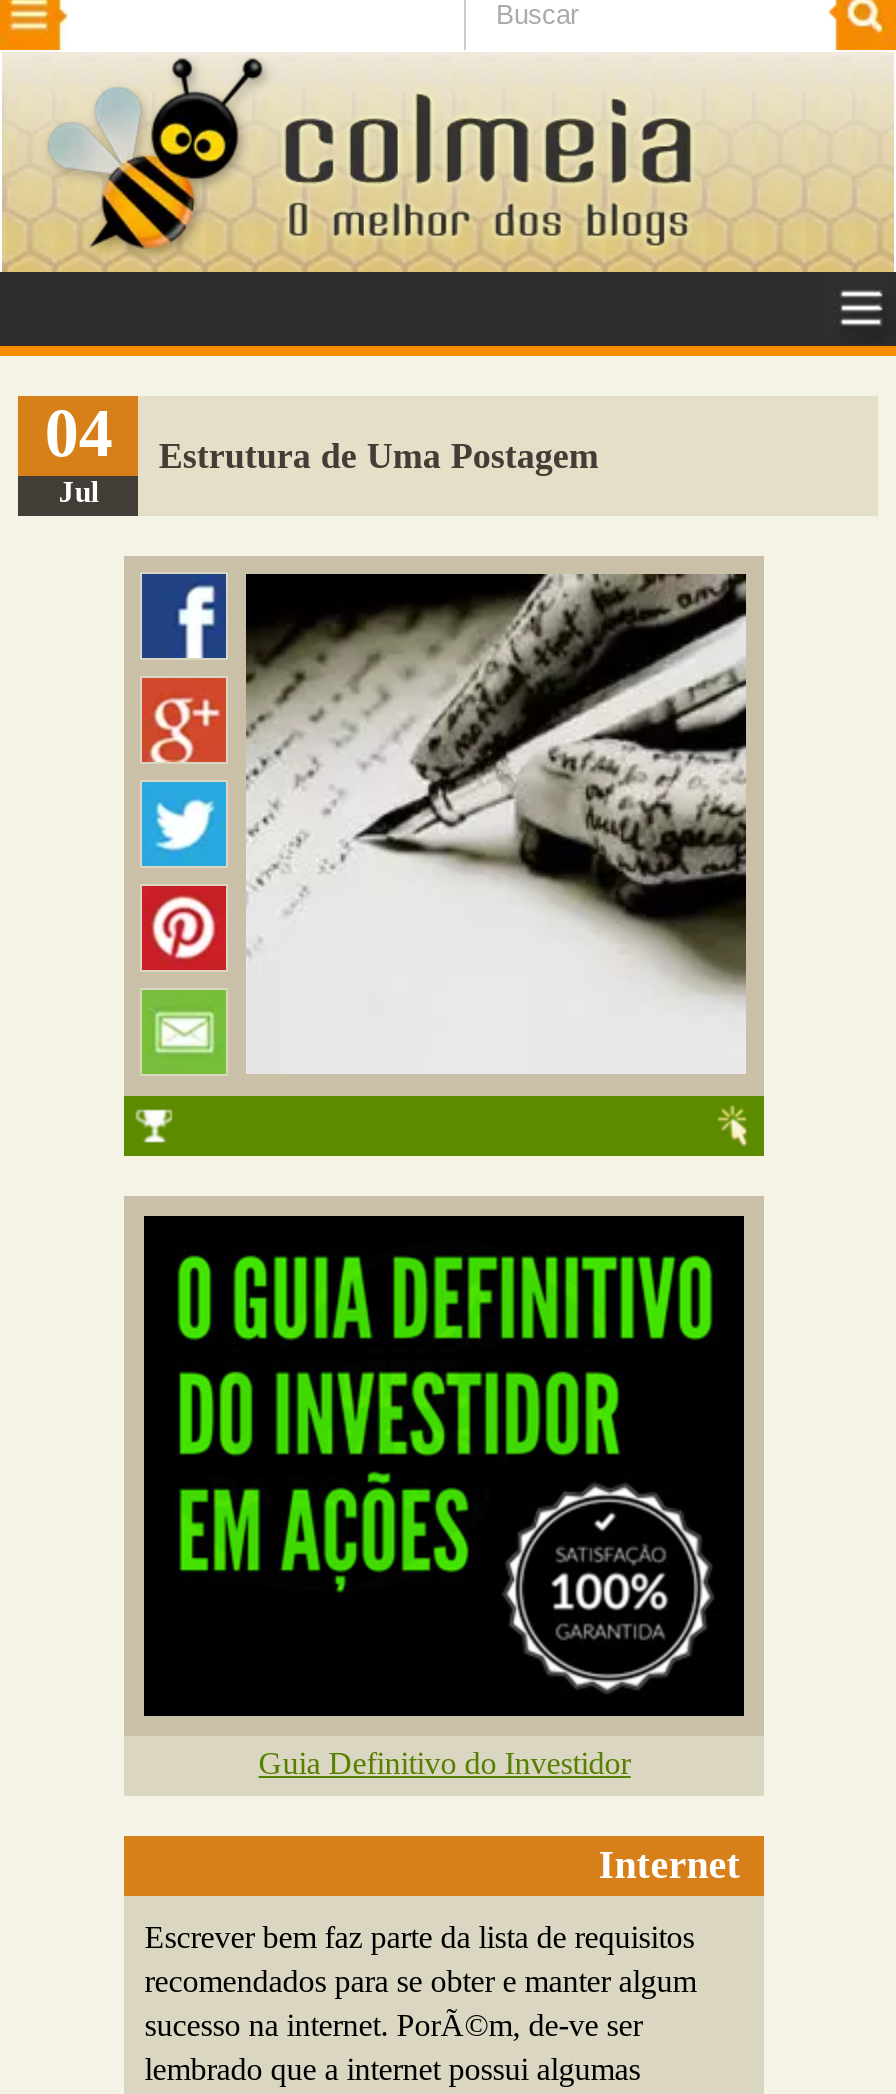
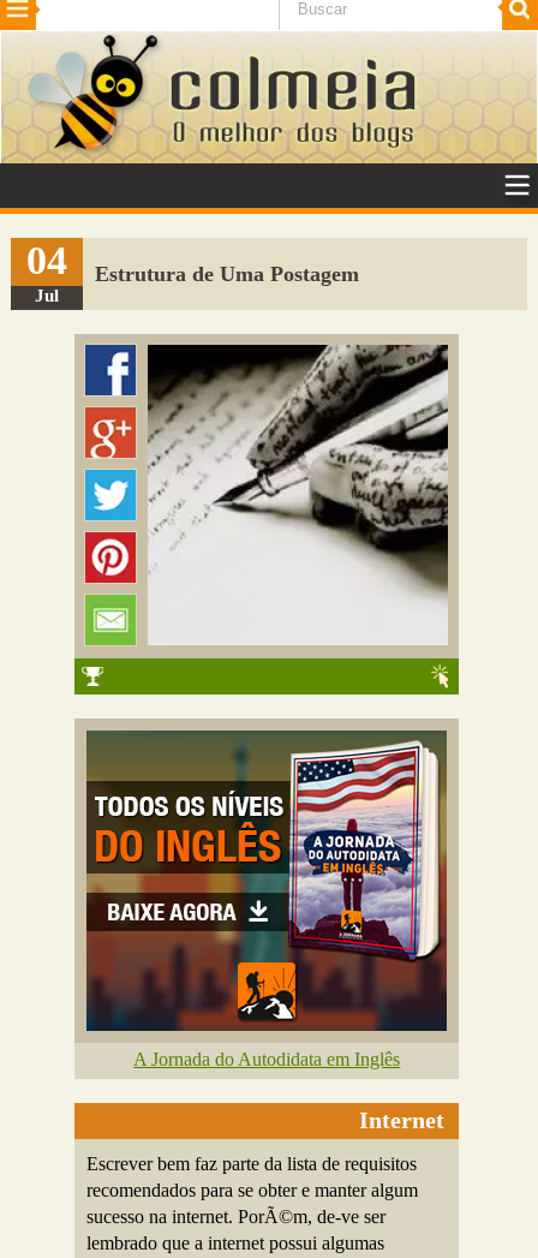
- [image]
- Guia Definitivo do Investidor
+ [image]
+ A Jornada do Autodidata em Inglês
